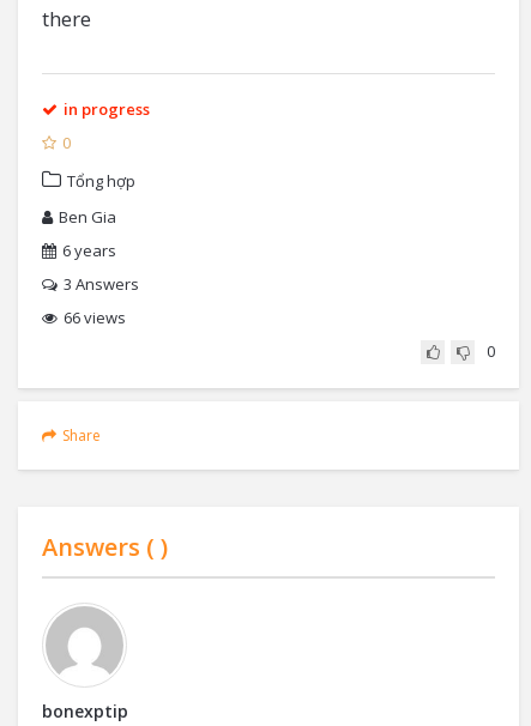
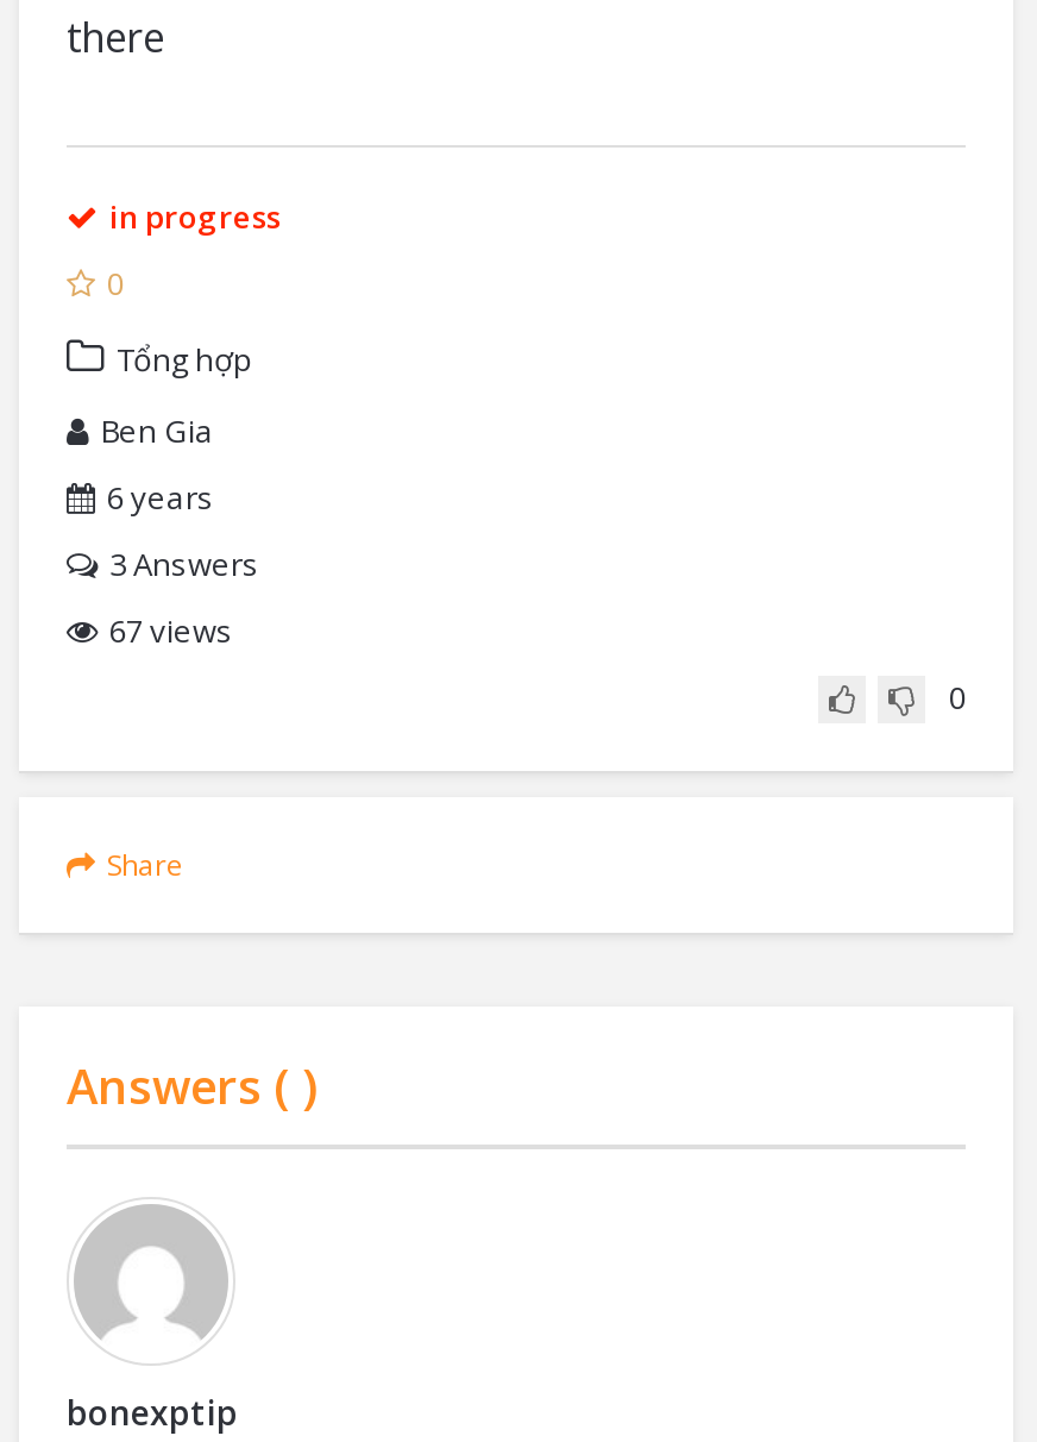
- 66 views
+ 67 views
